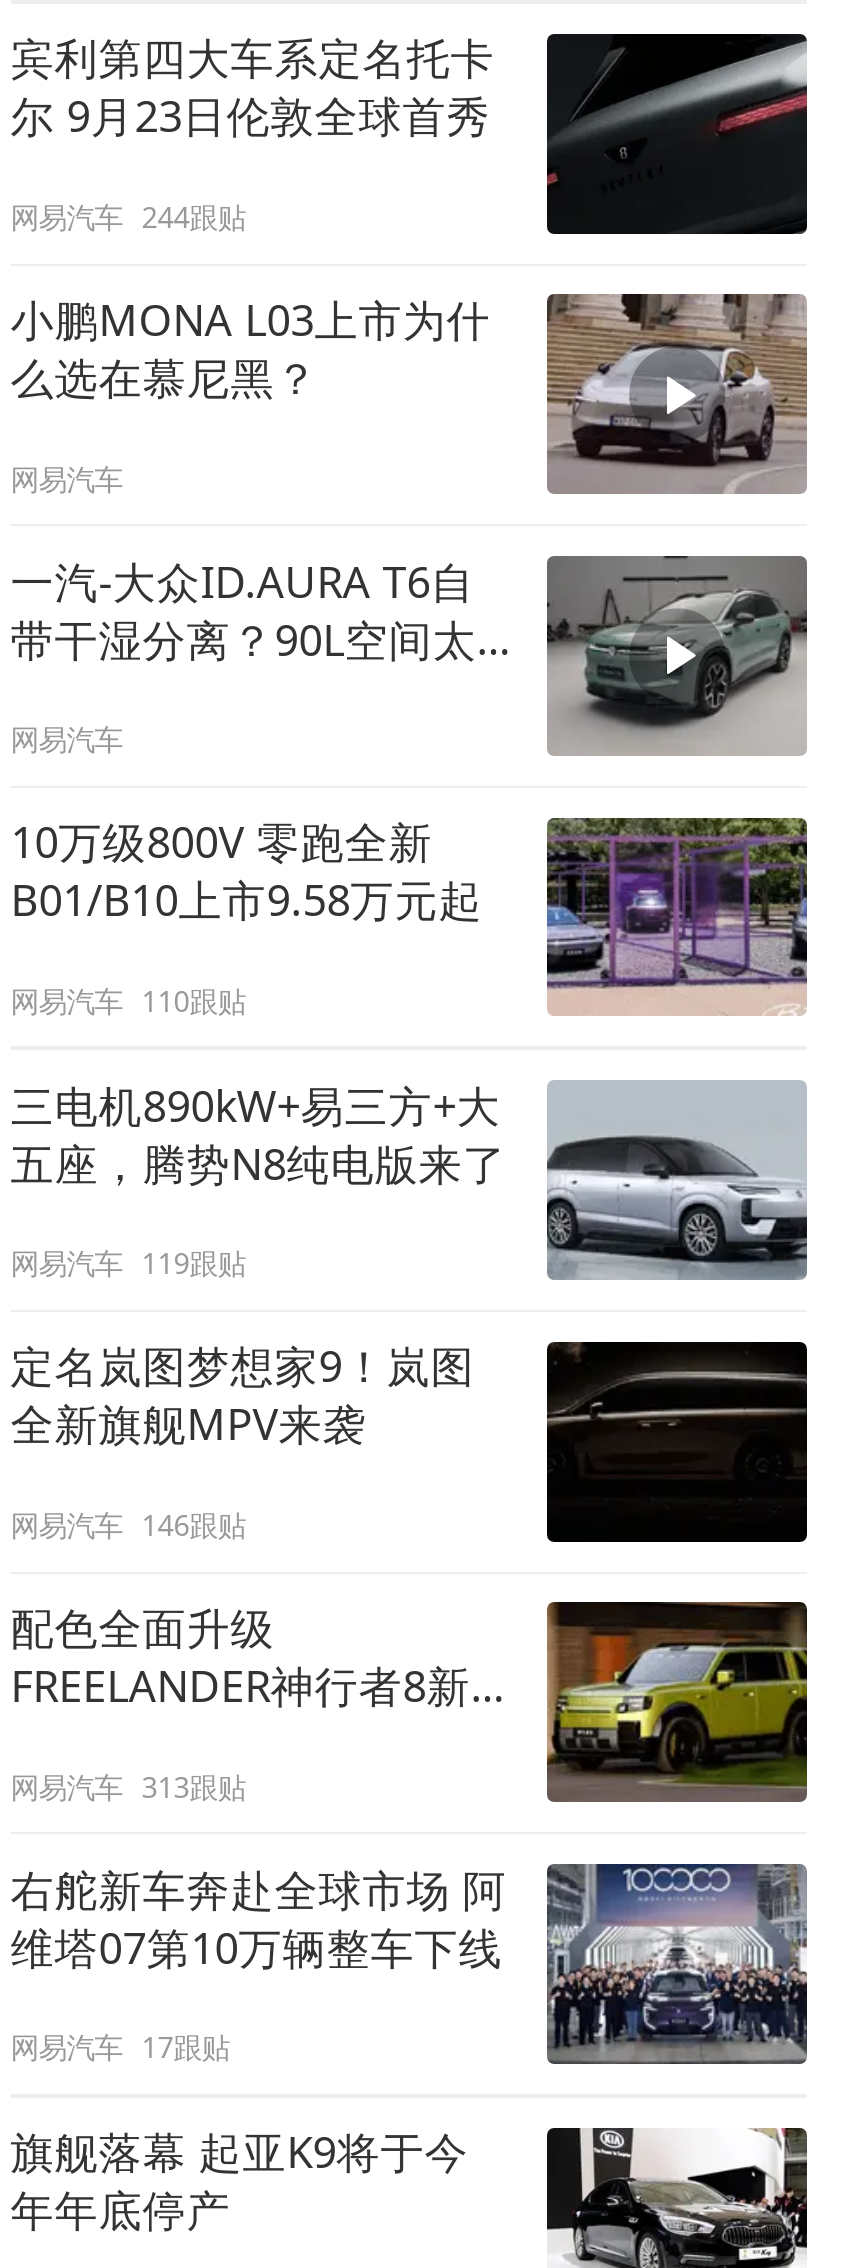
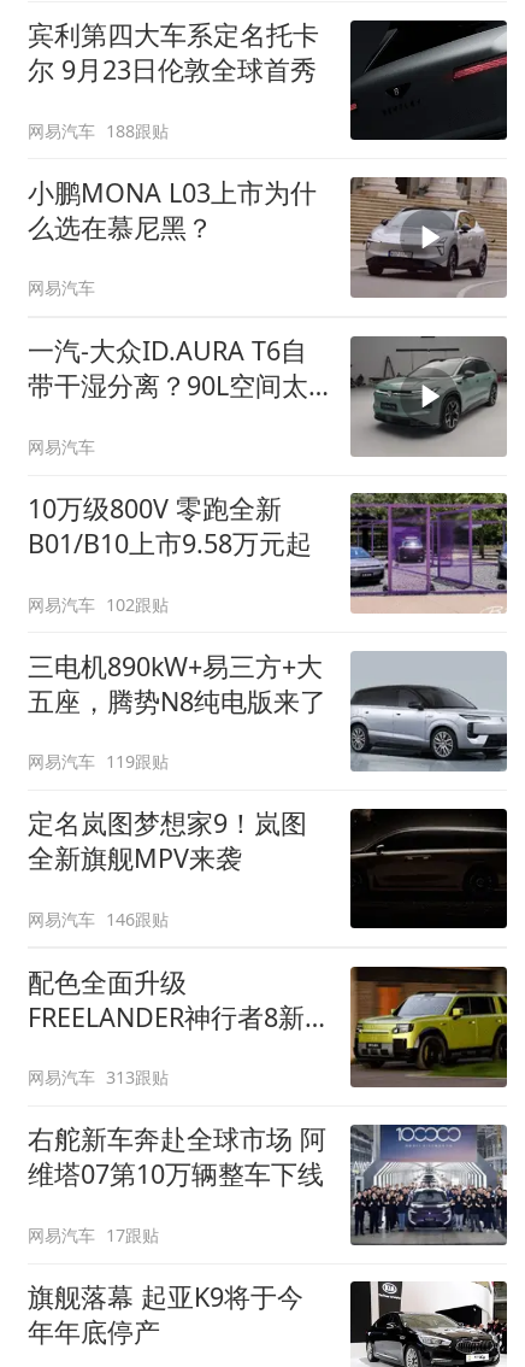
- 网易汽车 244跟贴
+ 网易汽车 188跟贴

- 网易汽车 110跟贴
+ 网易汽车 102跟贴
